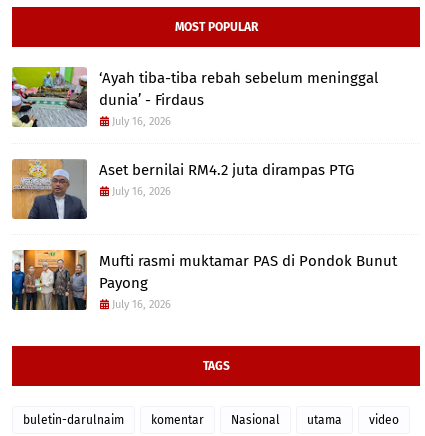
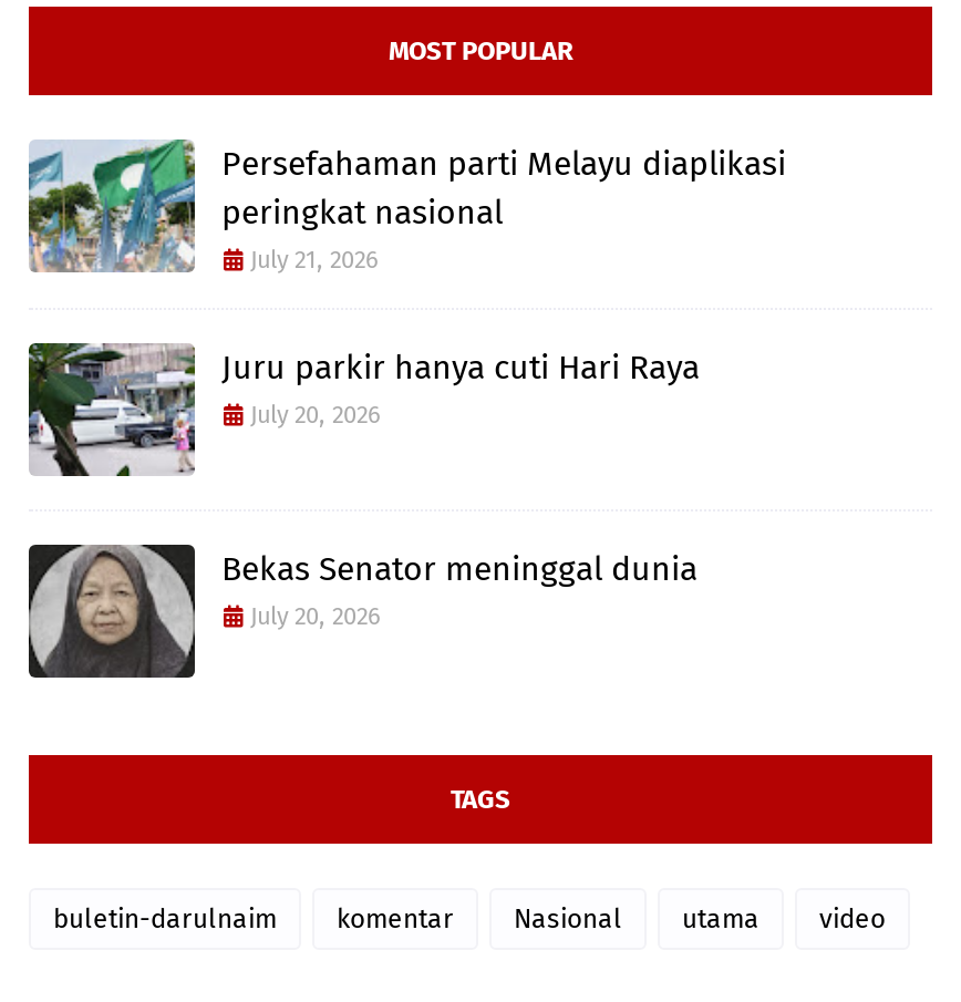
- [image]
- ‘Ayah tiba-tiba rebah sebelum meninggal
- dunia’ - Firdaus
- July 16, 2026
+ [image]
+ Persefahaman parti Melayu diaplikasi
+ peringkat nasional
+ July 21, 2026

- [image]
- Aset bernilai RM4.2 juta dirampas PTG
- July 16, 2026
+ [image]
+ Juru parkir hanya cuti Hari Raya
+ July 20, 2026

- [image]
- Mufti rasmi muktamar PAS di Pondok Bunut
- Payong
- July 16, 2026
+ [image]
+ Bekas Senator meninggal dunia
+ July 20, 2026
